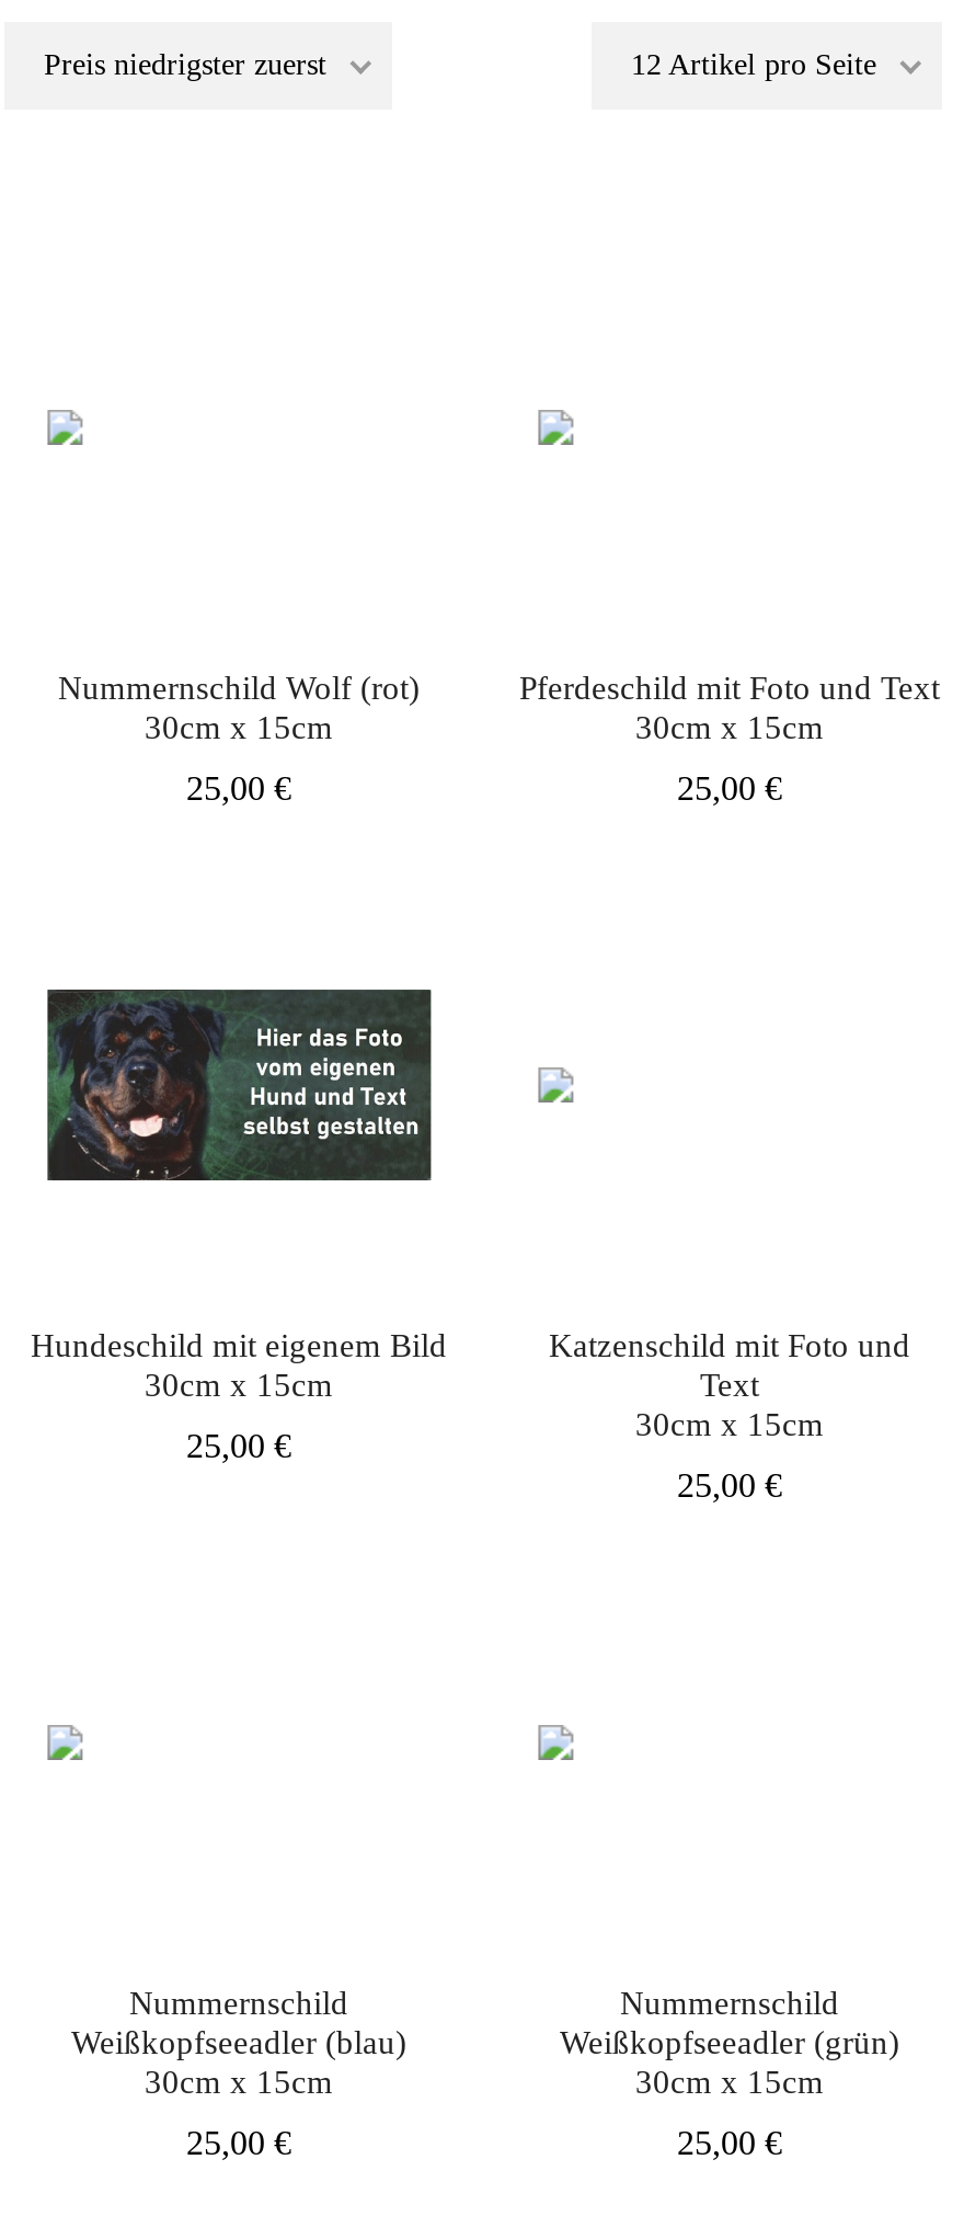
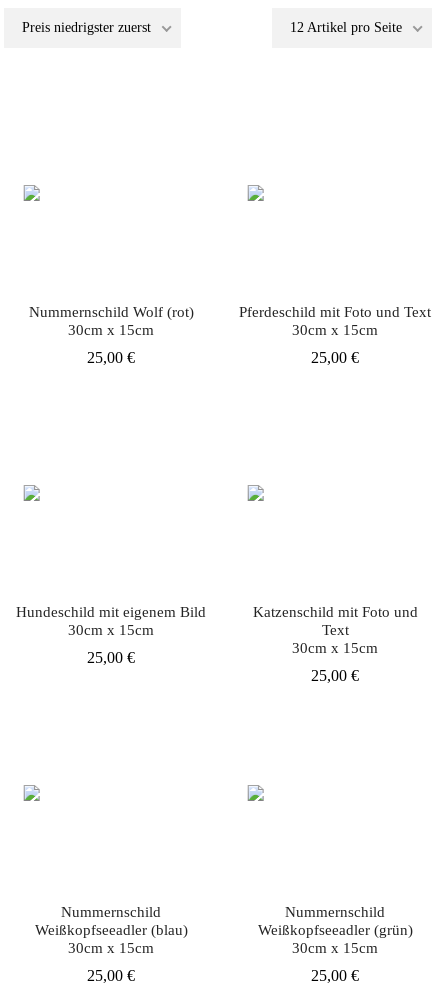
- [image]
